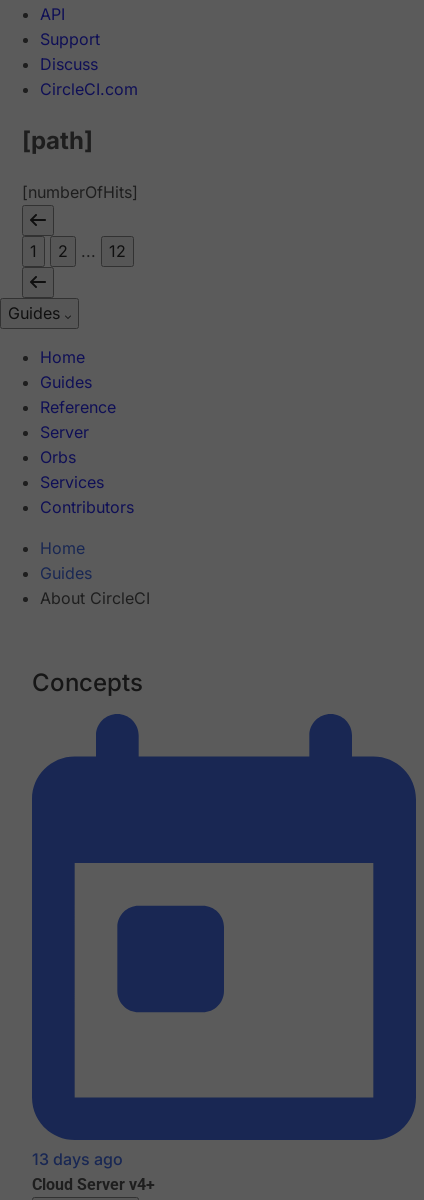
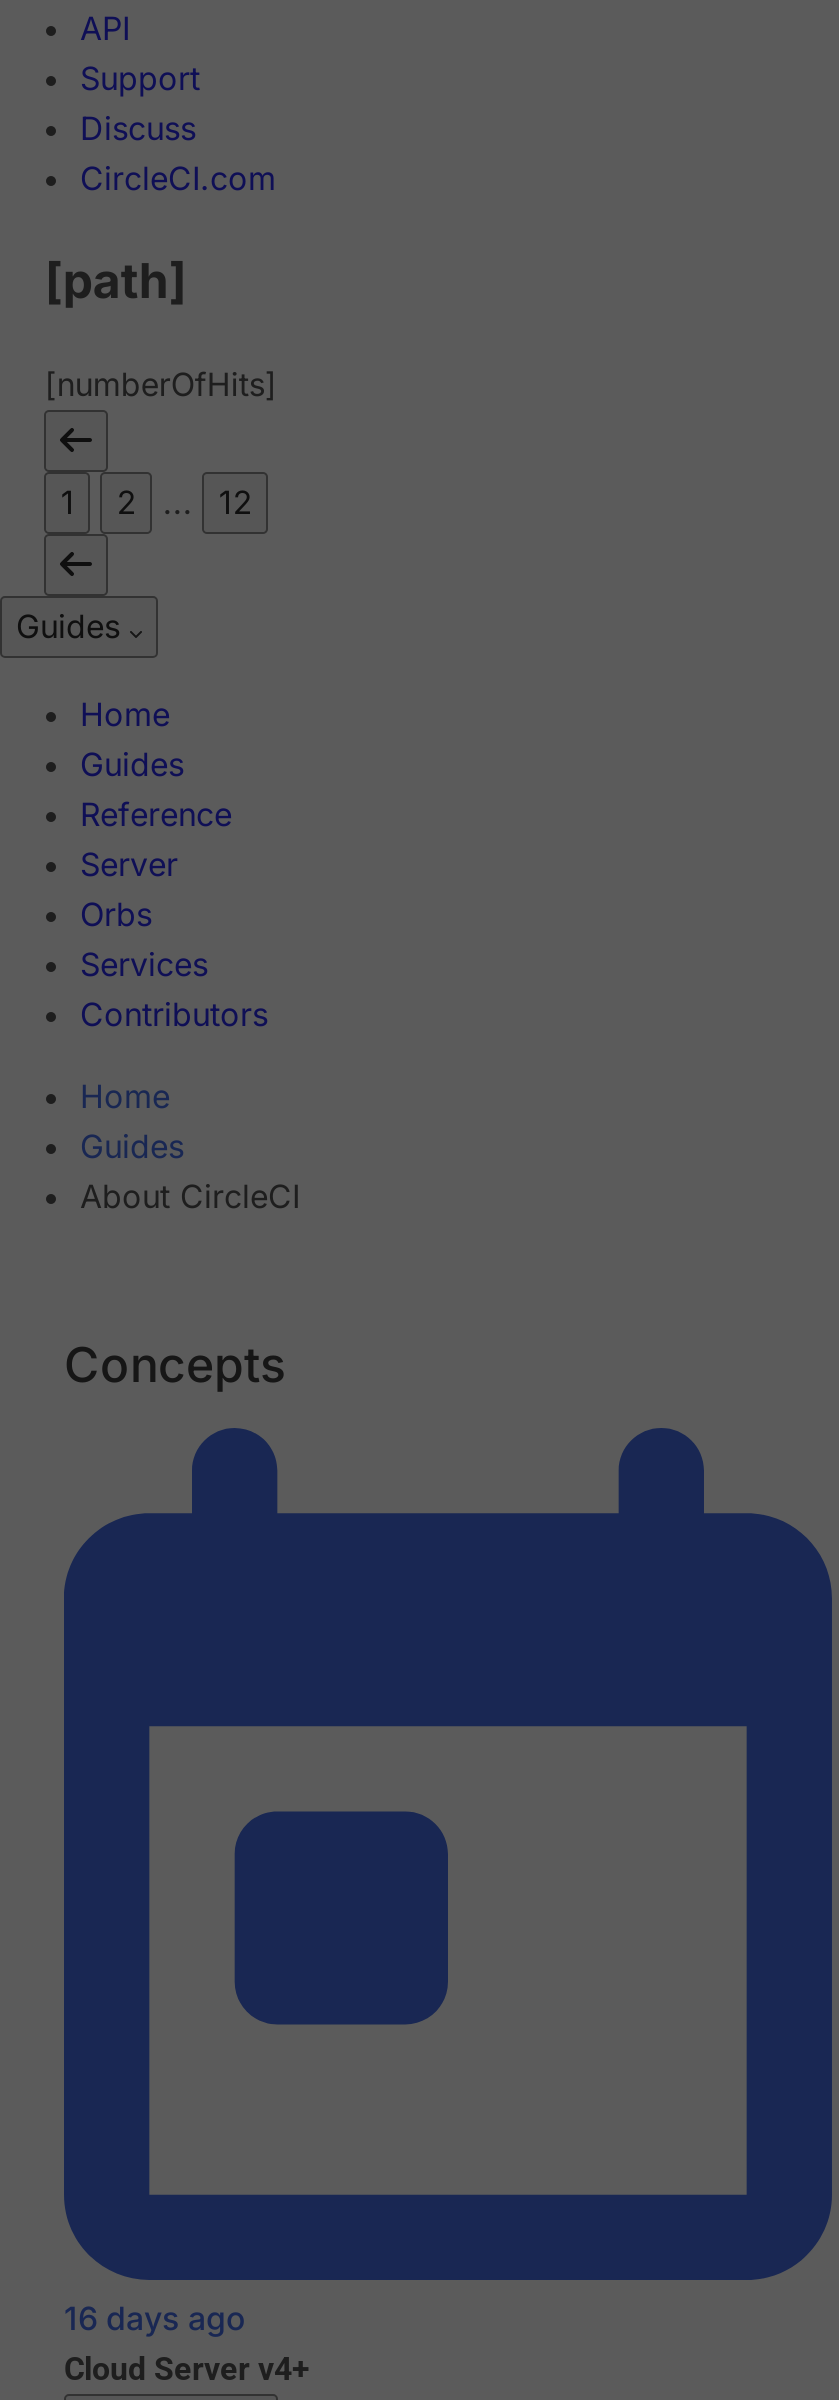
- 13 days ago
+ 16 days ago
